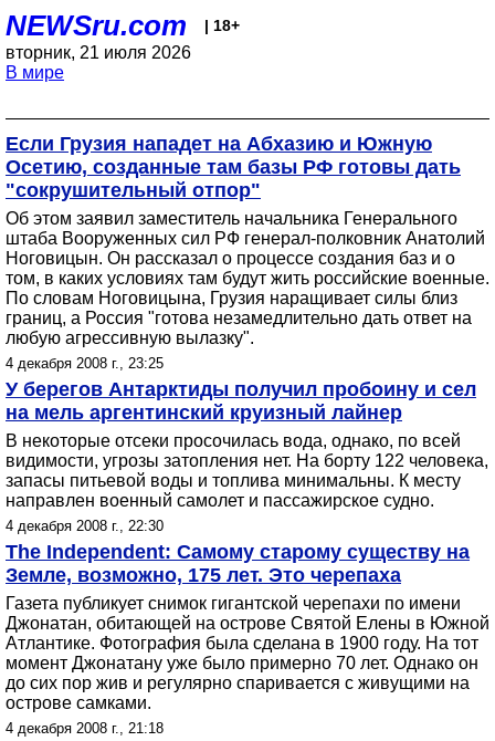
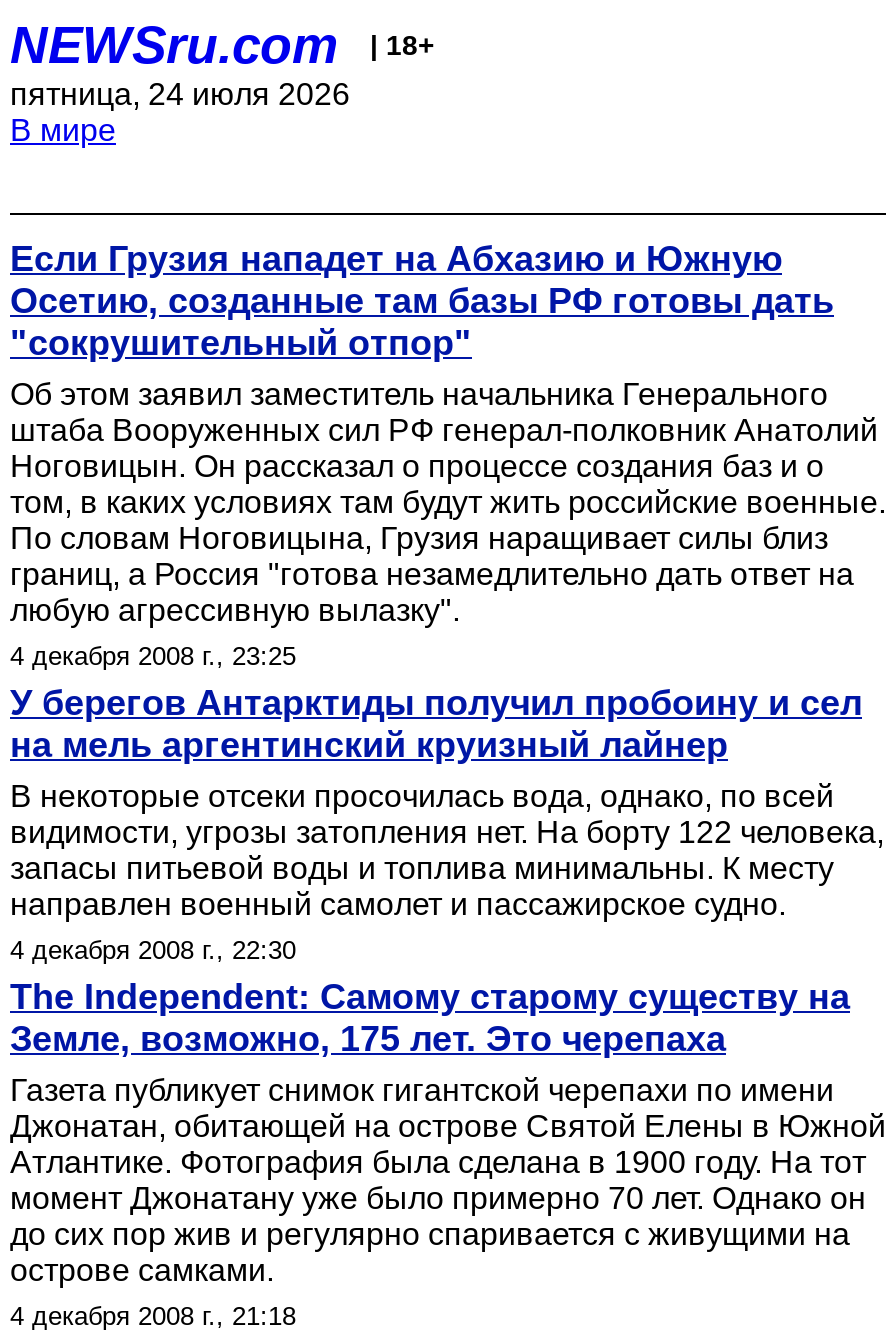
- вторник, 21 июля 2026
+ пятница, 24 июля 2026
